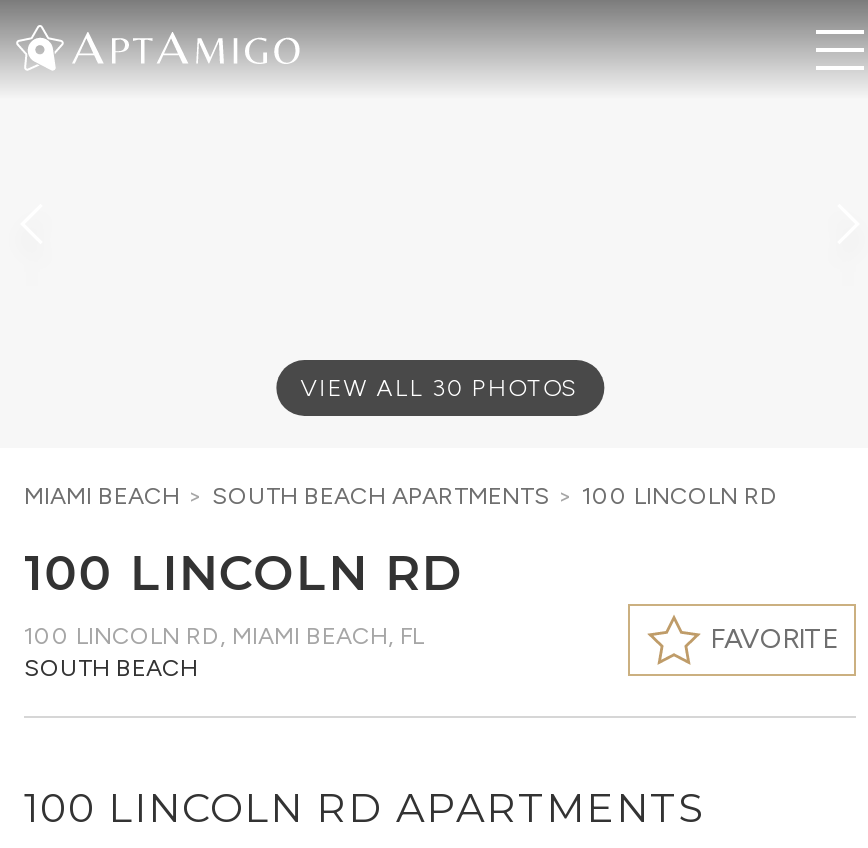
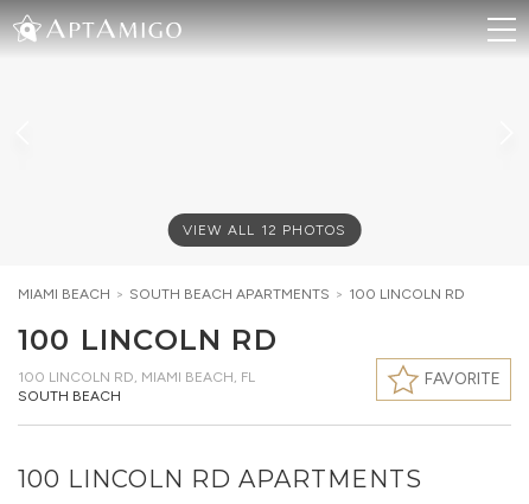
- VIEW ALL 30 PHOTOS
+ VIEW ALL 12 PHOTOS
